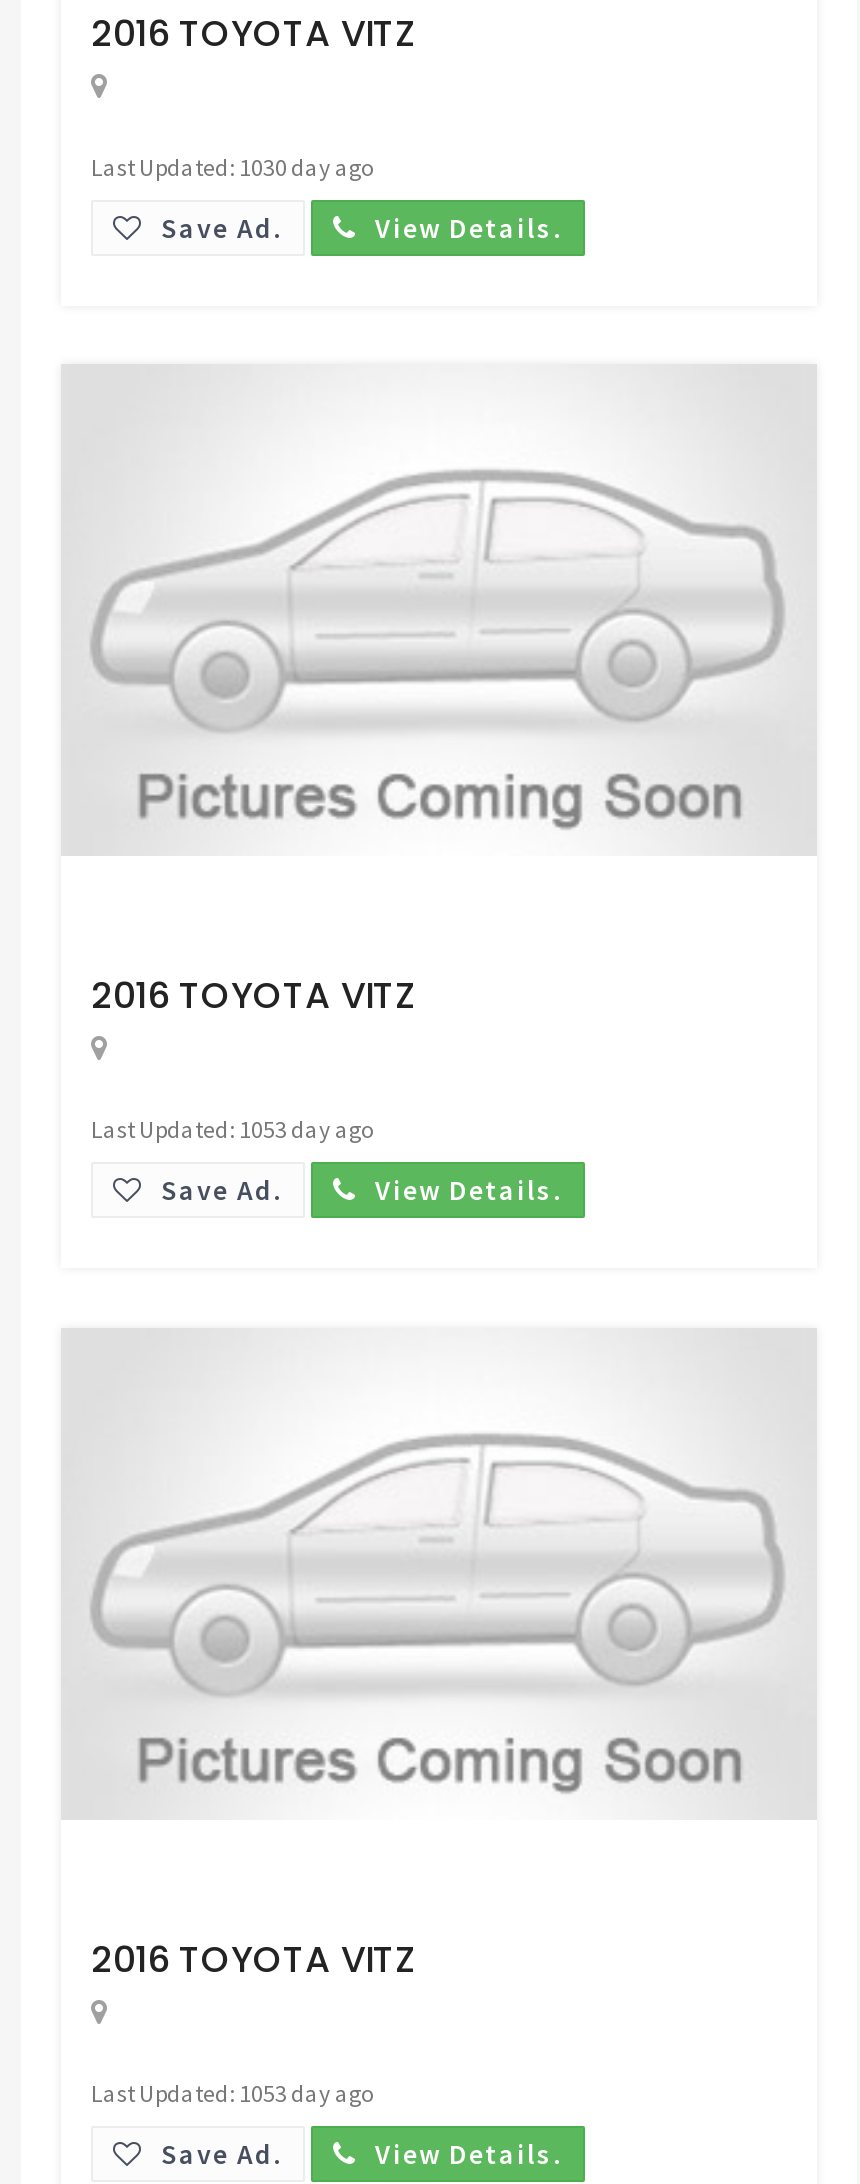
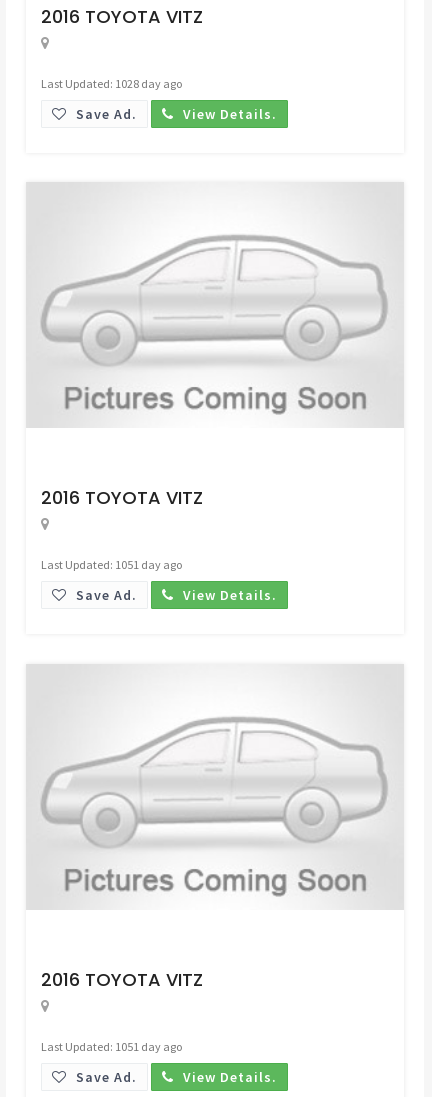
- Last Updated: 1030 day ago
+ Last Updated: 1028 day ago

- Last Updated: 1053 day ago
+ Last Updated: 1051 day ago

- Last Updated: 1053 day ago
+ Last Updated: 1051 day ago
